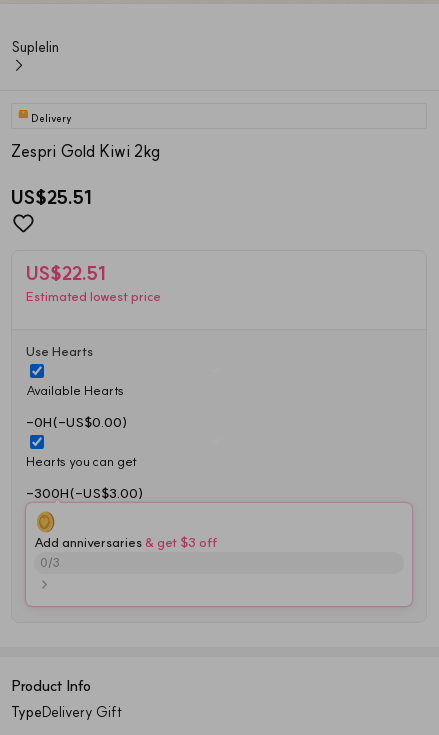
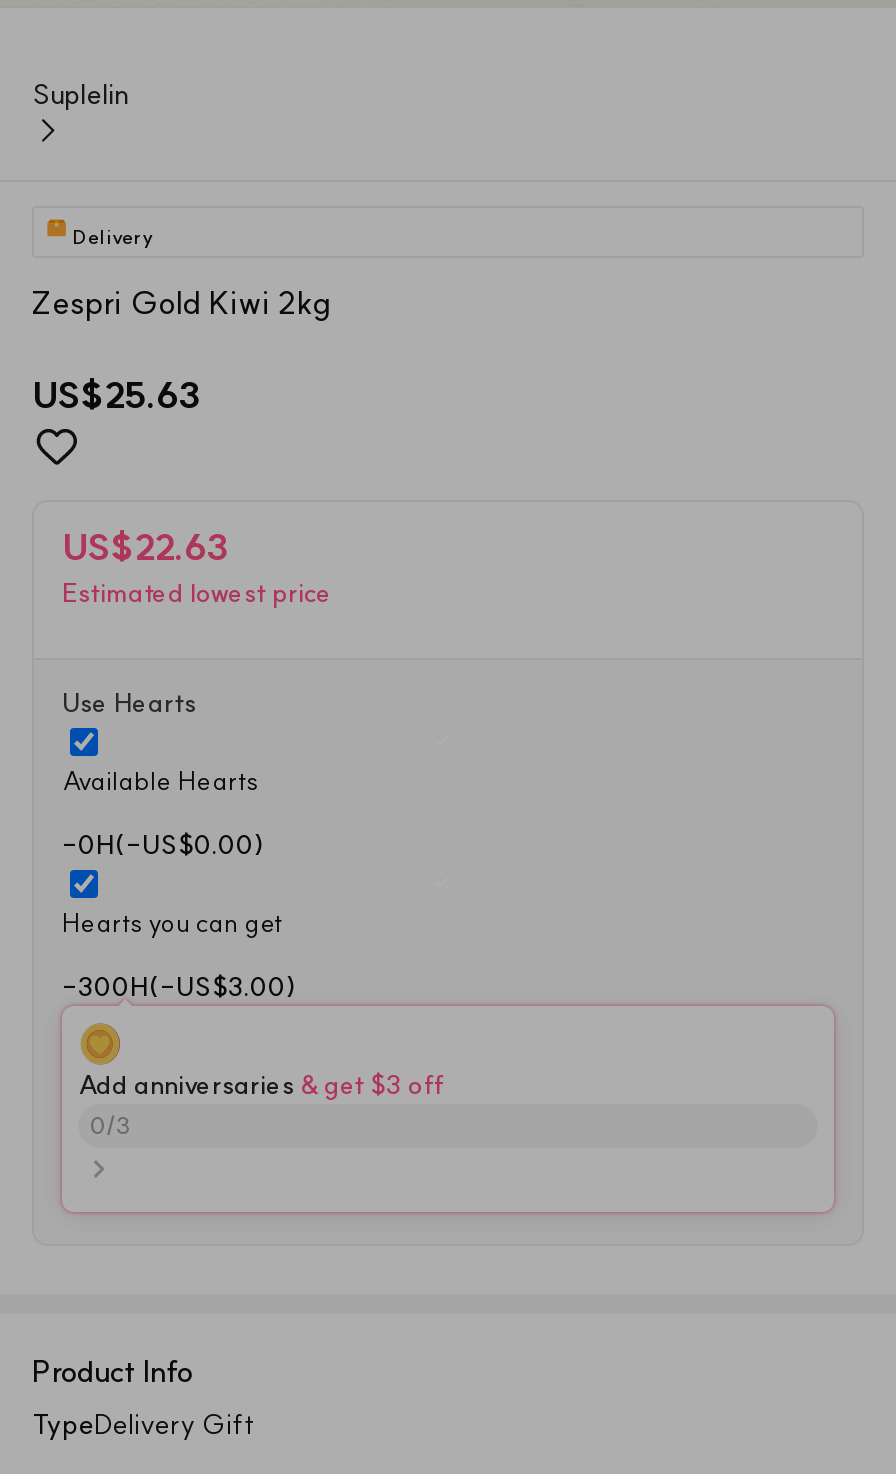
- US$25.51
+ US$25.63

- US$22.51
+ US$22.63
